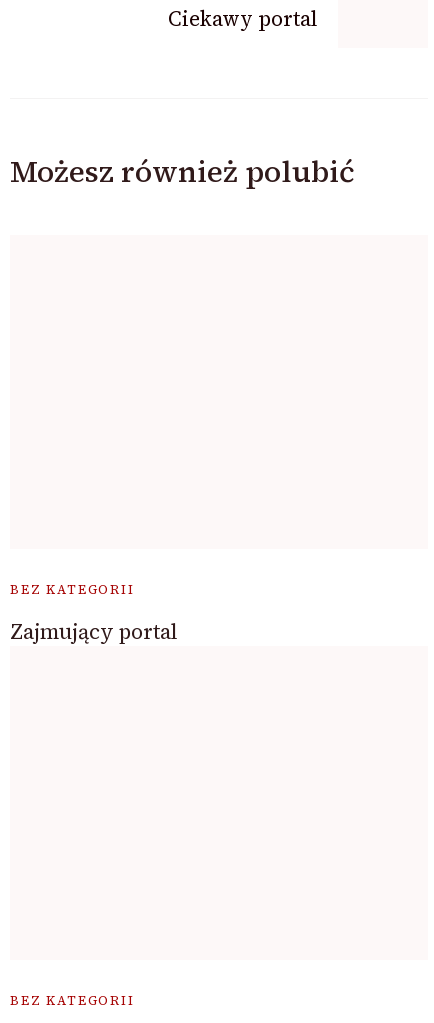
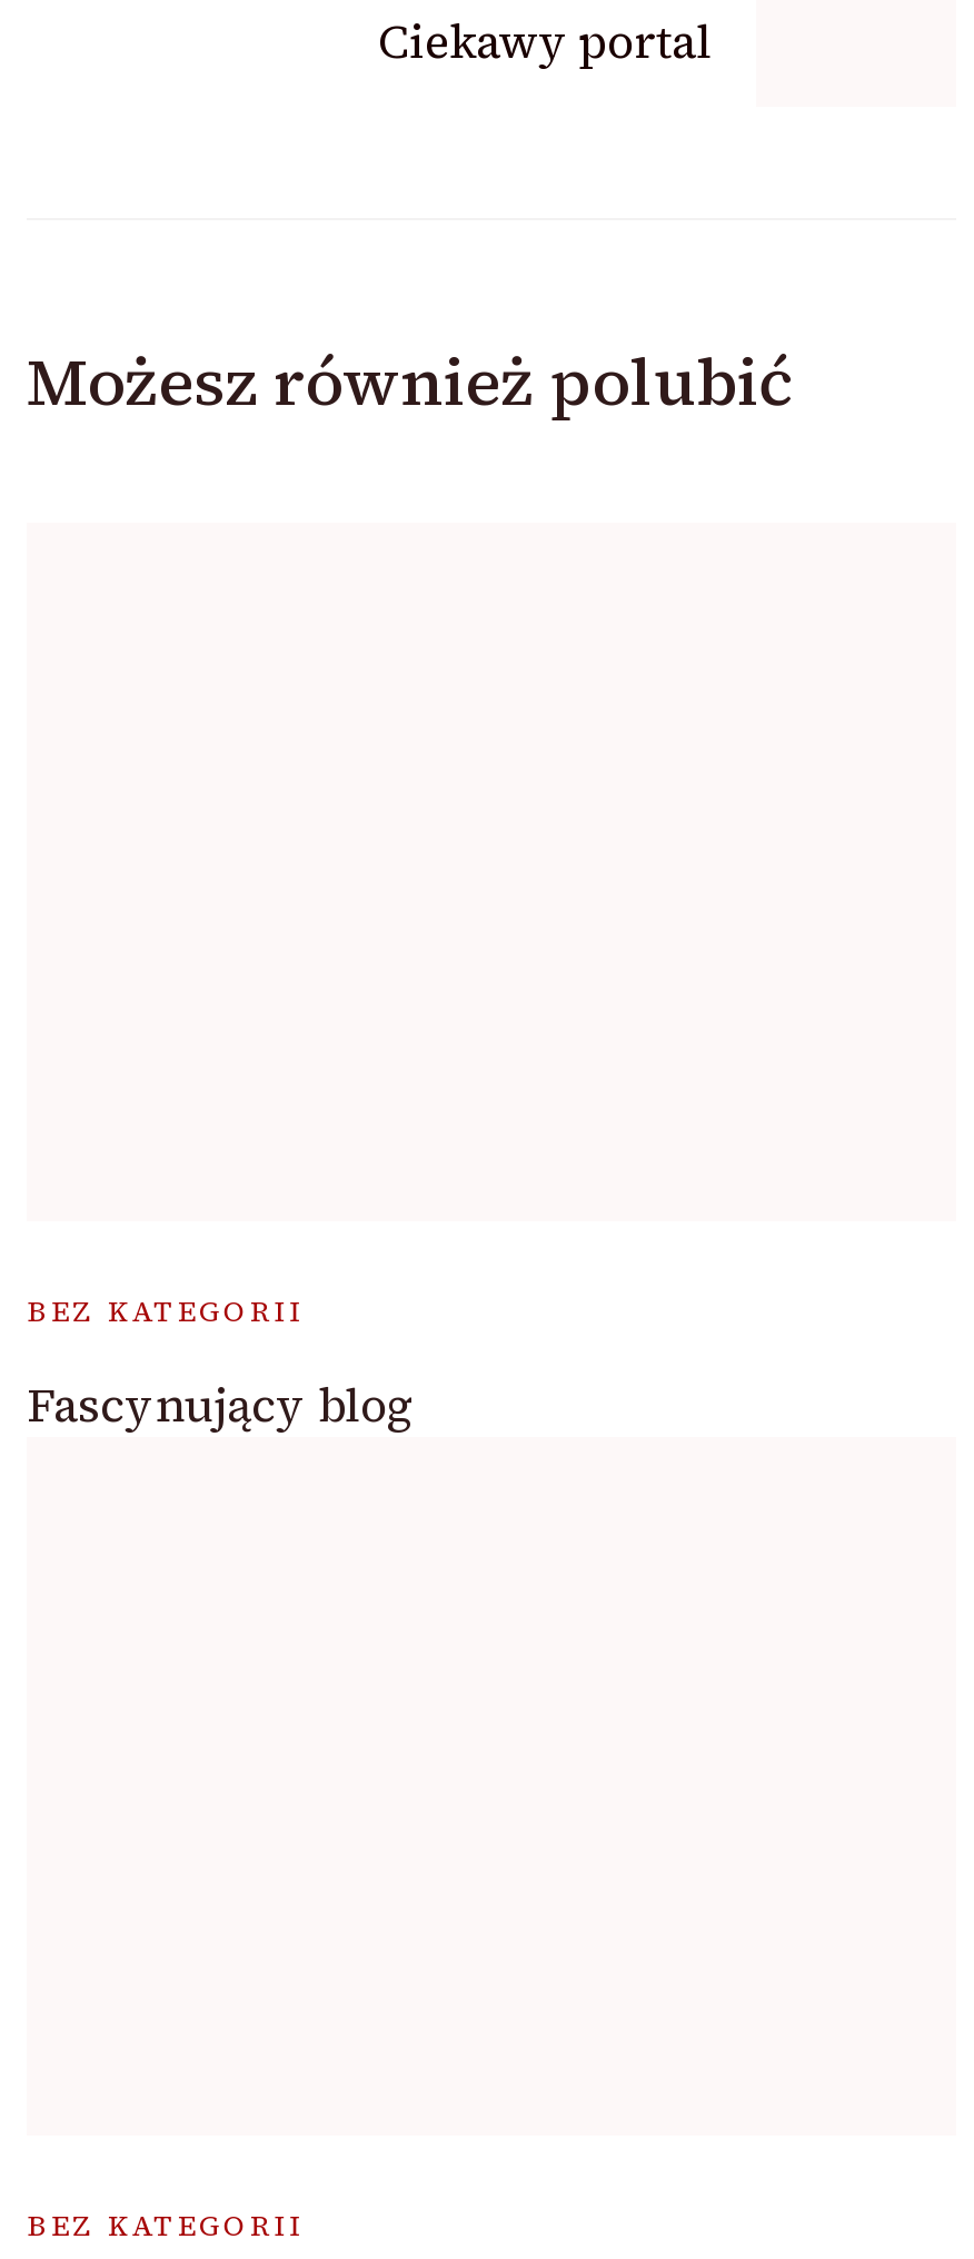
- Zajmujący portal
+ Fascynujący blog
